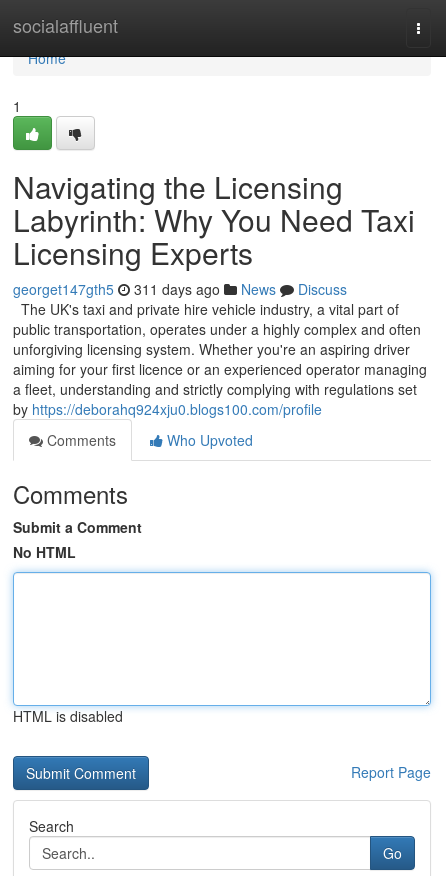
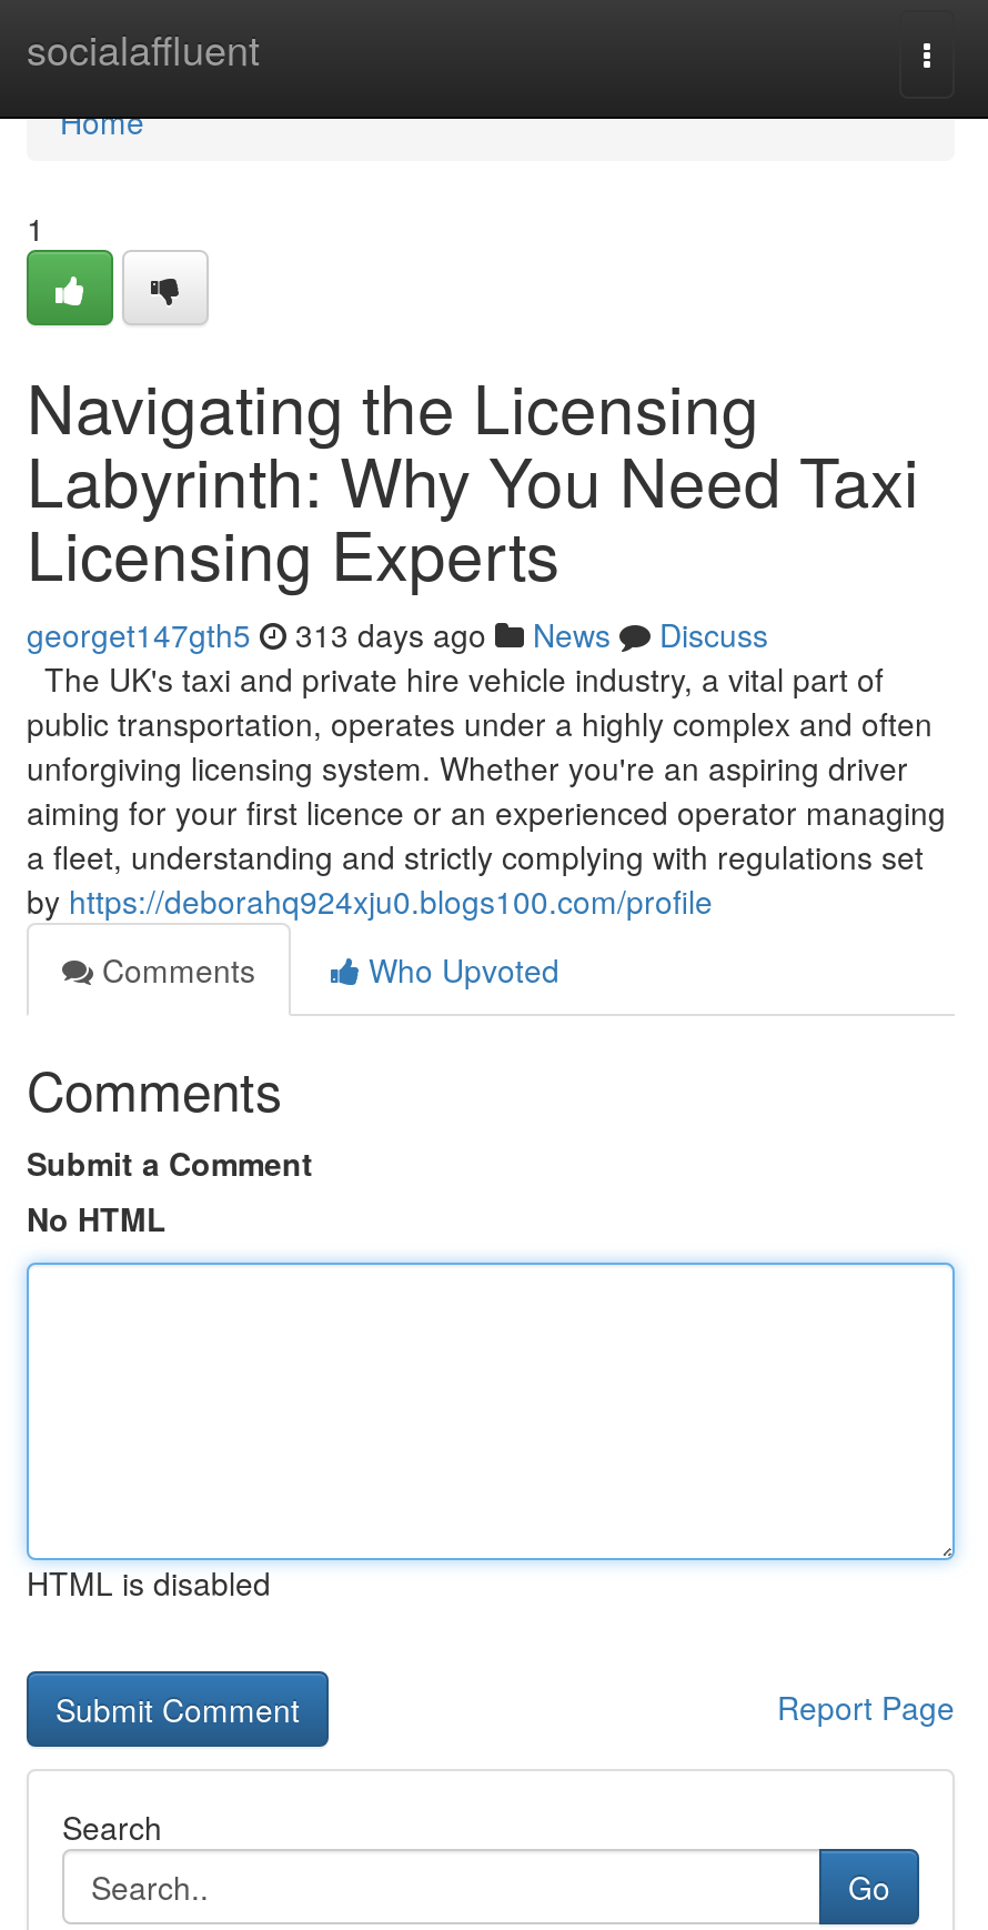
- georget147gth5 311 days ago News Discuss
+ georget147gth5 313 days ago News Discuss
